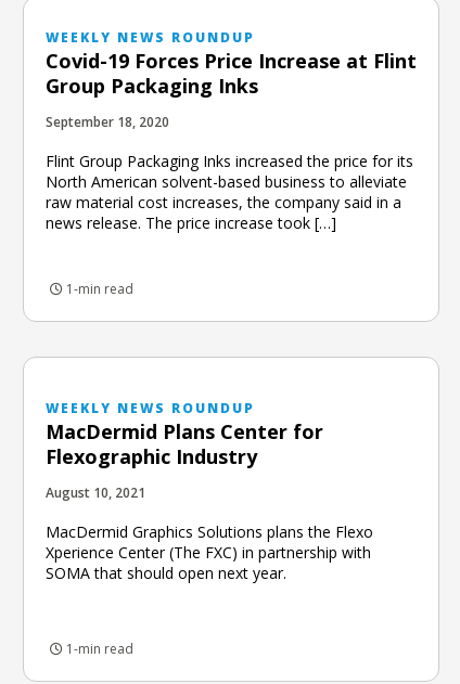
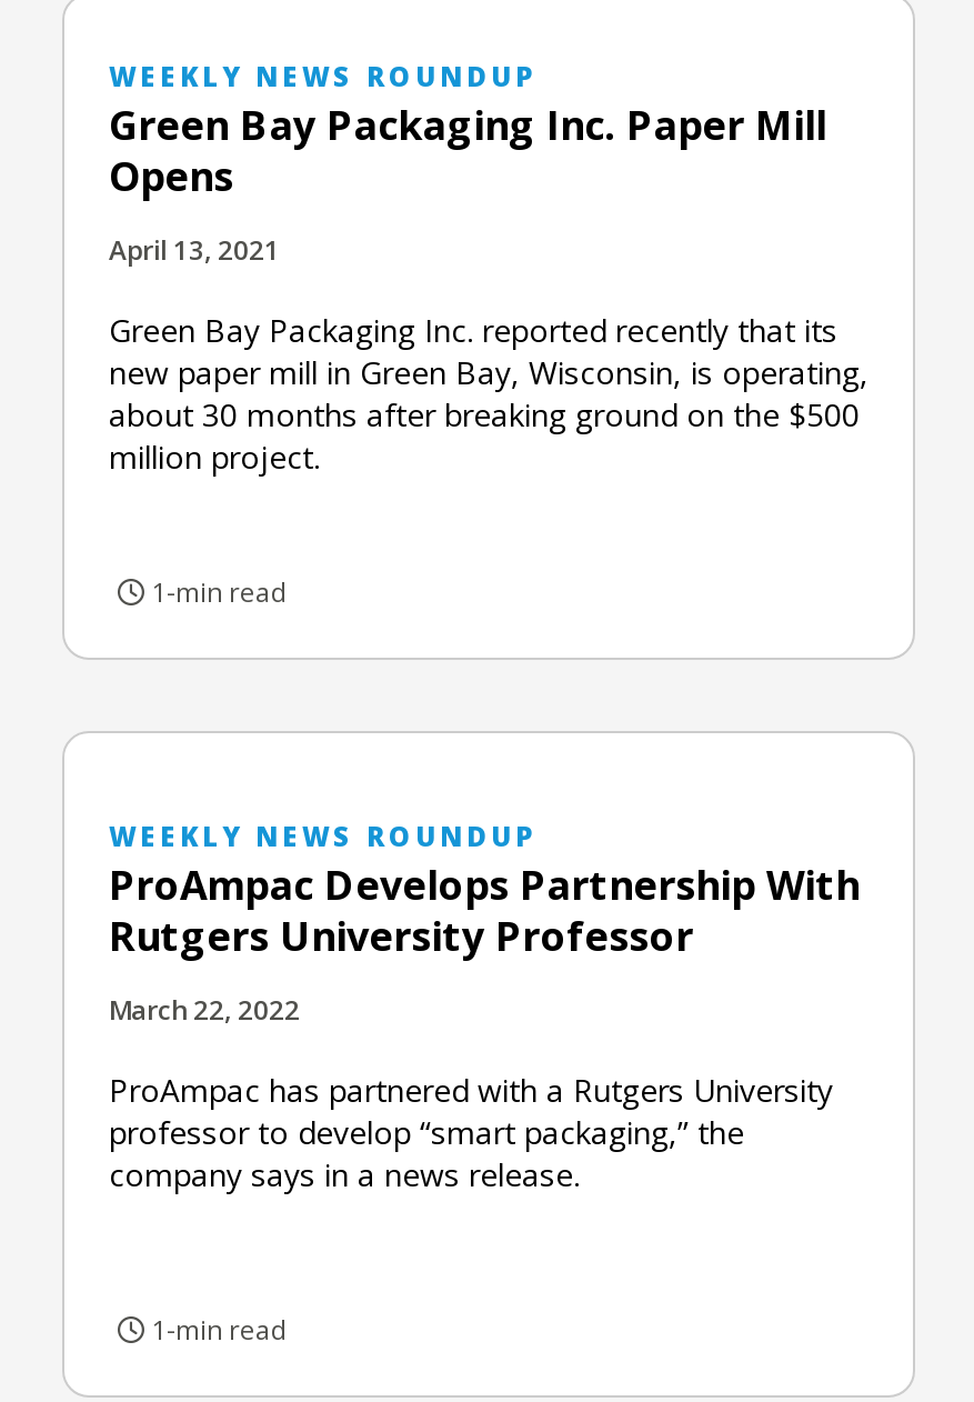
- Covid-19 Forces Price Increase at Flint
- Group Packaging Inks
+ Green Bay Packaging Inc. Paper Mill
+ Opens

- September 18, 2020
+ April 13, 2021

- Flint Group Packaging Inks increased the price for its
- North American solvent-based business to alleviate
- raw material cost increases, the company said in a
- news release. The price increase took […]
+ Green Bay Packaging Inc. reported recently that its
+ new paper mill in Green Bay, Wisconsin, is operating,
+ about 30 months after breaking ground on the $500
+ million project.

- MacDermid Plans Center for
- Flexographic Industry
+ ProAmpac Develops Partnership With
+ Rutgers University Professor

- August 10, 2021
+ March 22, 2022

- MacDermid Graphics Solutions plans the Flexo
- Xperience Center (The FXC) in partnership with
- SOMA that should open next year.
+ ProAmpac has partnered with a Rutgers University
+ professor to develop “smart packaging,” the
+ company says in a news release.
